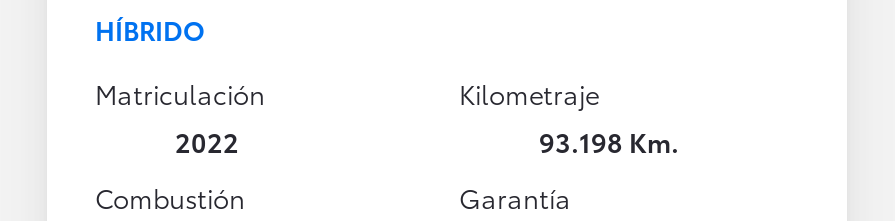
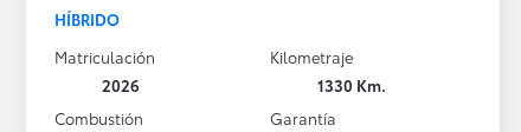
- 2022
+ 2026

- 93.198 Km.
+ 1330 Km.
